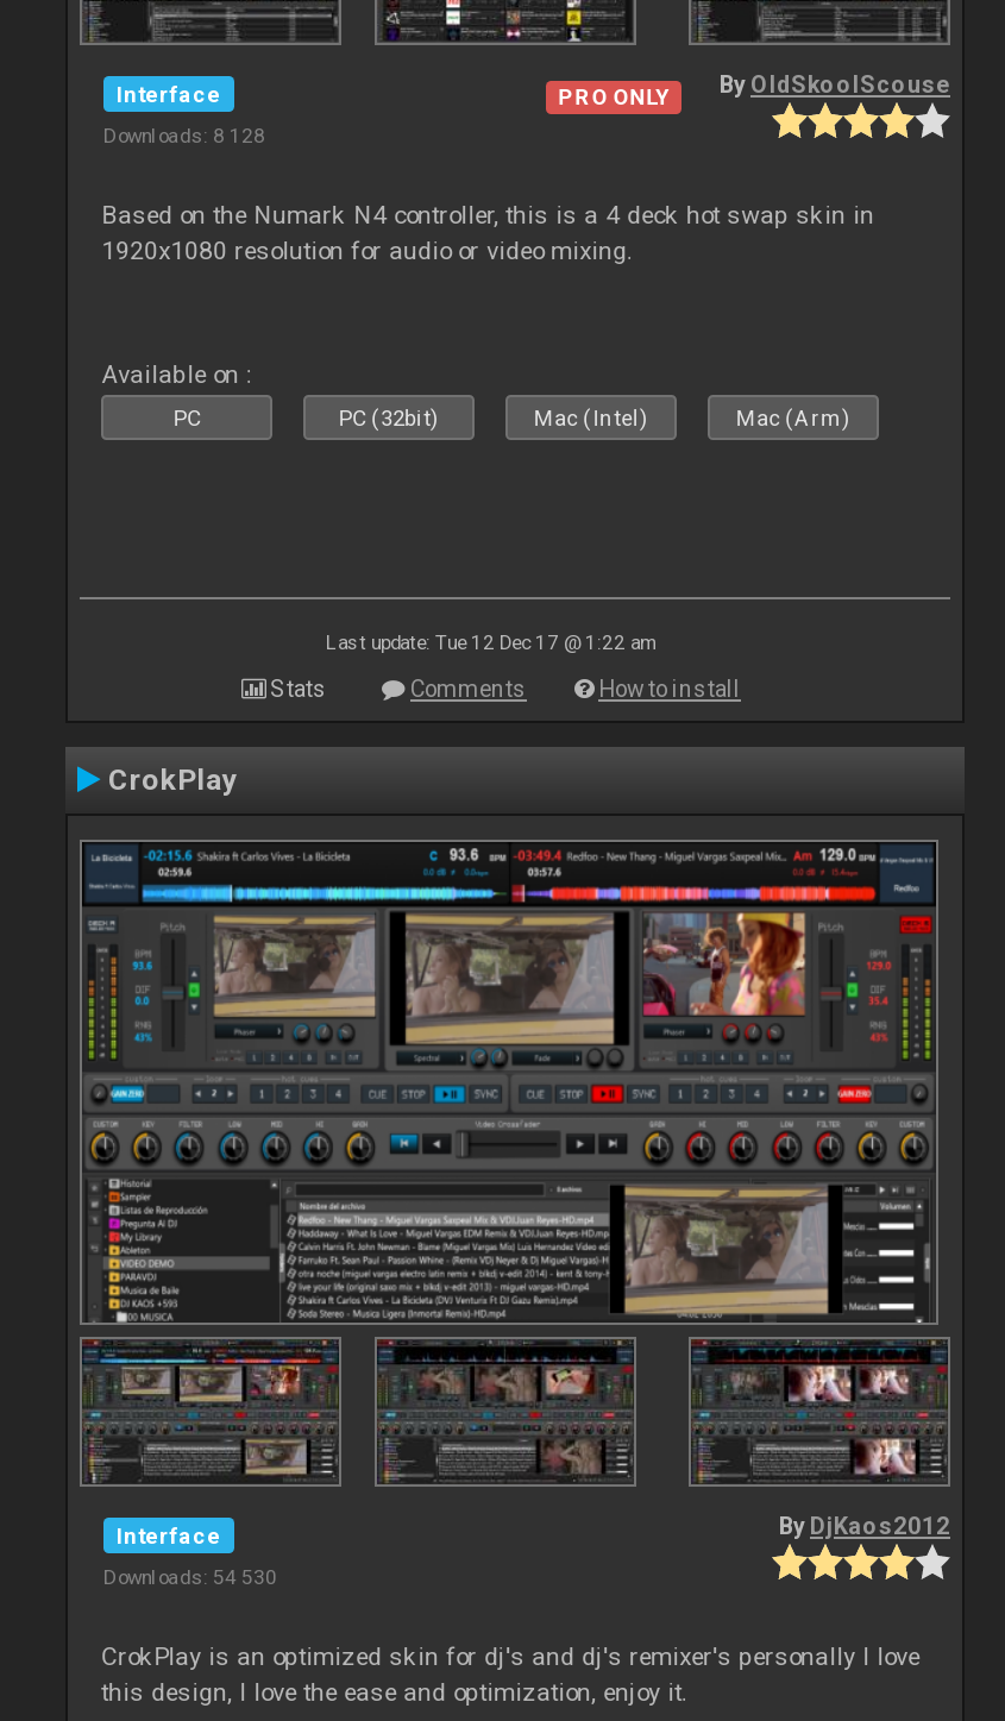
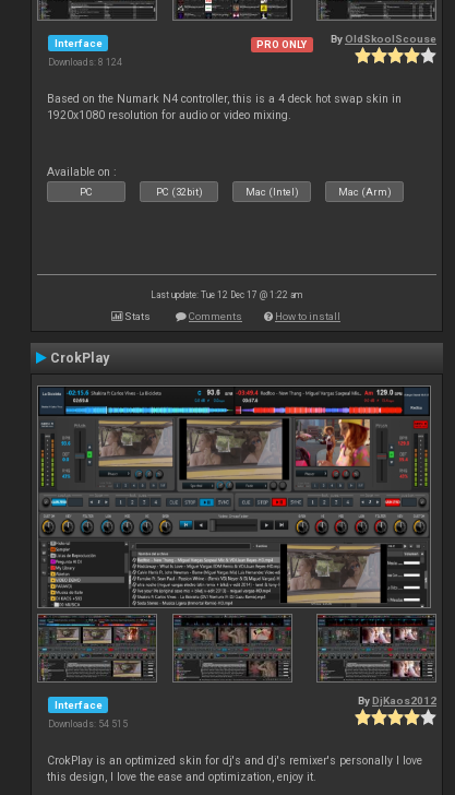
- Downloads: 8 128
+ Downloads: 8 124

- Downloads: 54 530
+ Downloads: 54 515
